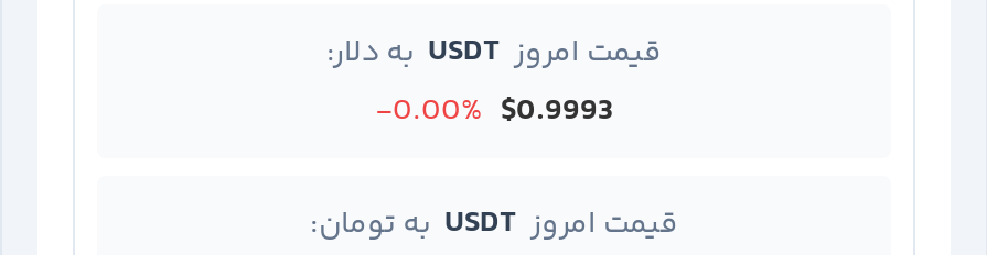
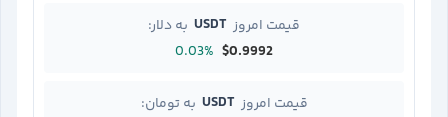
- -0.00% $0.9993
+ 0.03% $0.9992
